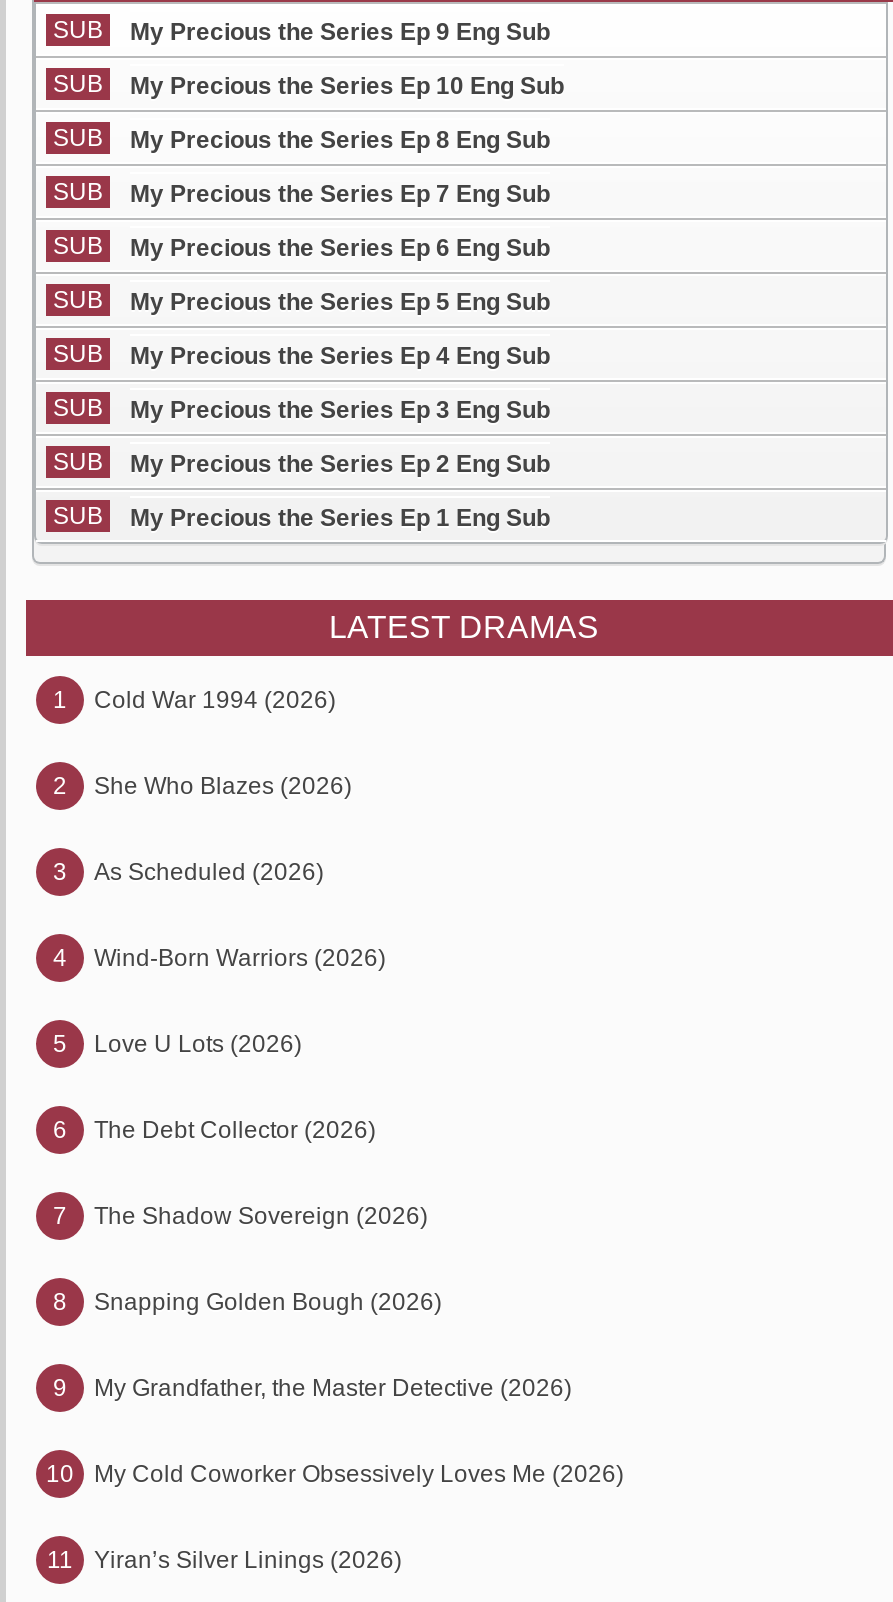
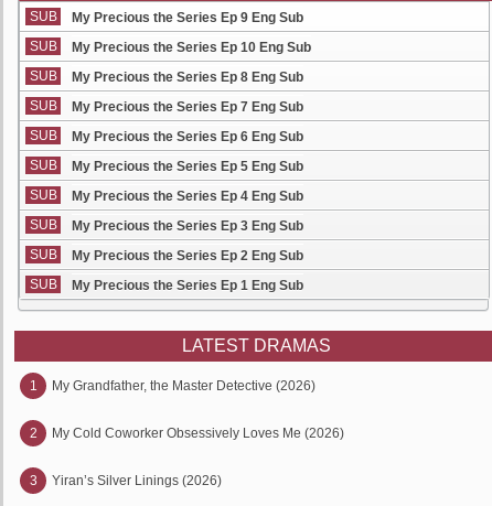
- Cold War 1994 (2026)
- 2
- She Who Blazes (2026)
- 3
- As Scheduled (2026)
- 4
- Wind-Born Warriors (2026)
- 5
- Love U Lots (2026)
- 6
- The Debt Collector (2026)
- 7
- The Shadow Sovereign (2026)
- 8
- Snapping Golden Bough (2026)
- 9

- 10 My Cold Coworker Obsessively Loves Me (2026)
+ 2 My Cold Coworker Obsessively Loves Me (2026)

- 11 Yiran’s Silver Linings (2026)
+ 3 Yiran’s Silver Linings (2026)
